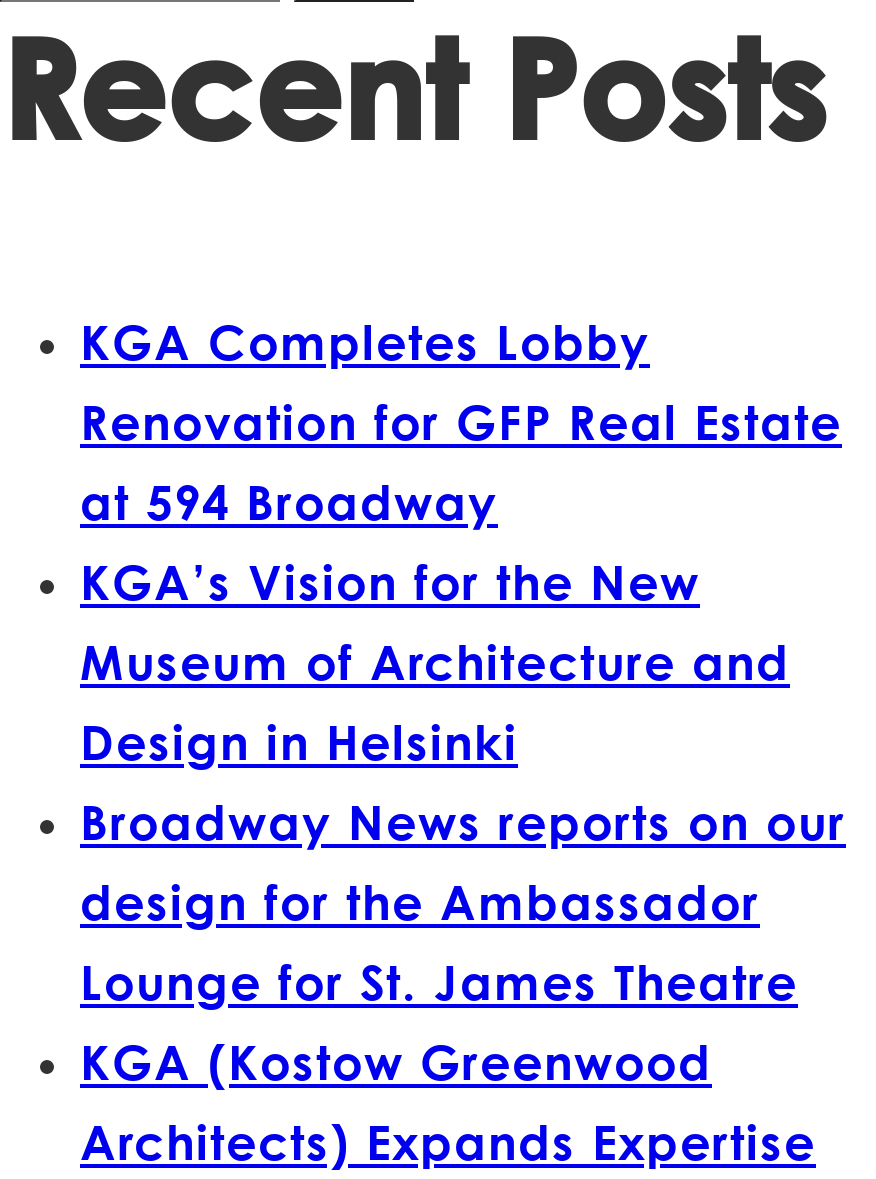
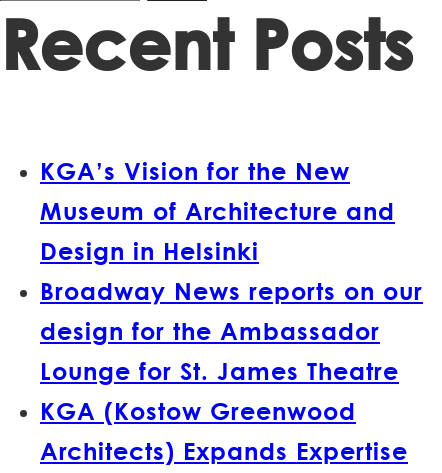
- KGA Completes Lobby
- Renovation for GFP Real Estate
- at 594 Broadway
